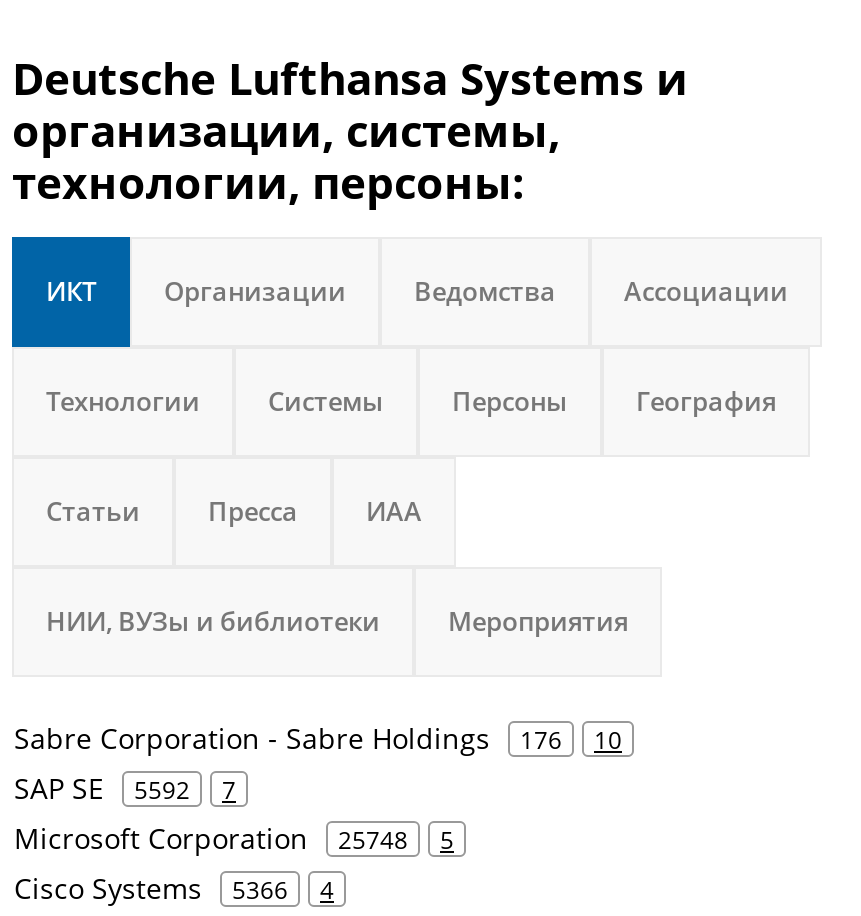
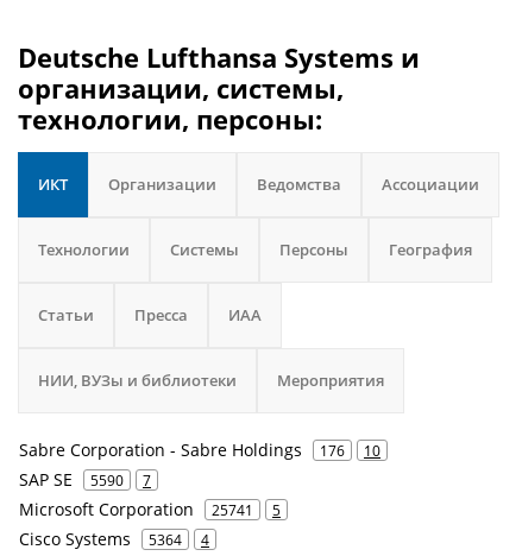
- SAP SE 5592 7
+ SAP SE 5590 7

- Microsoft Corporation 25748 5
+ Microsoft Corporation 25741 5

- Cisco Systems 5366 4
+ Cisco Systems 5364 4
